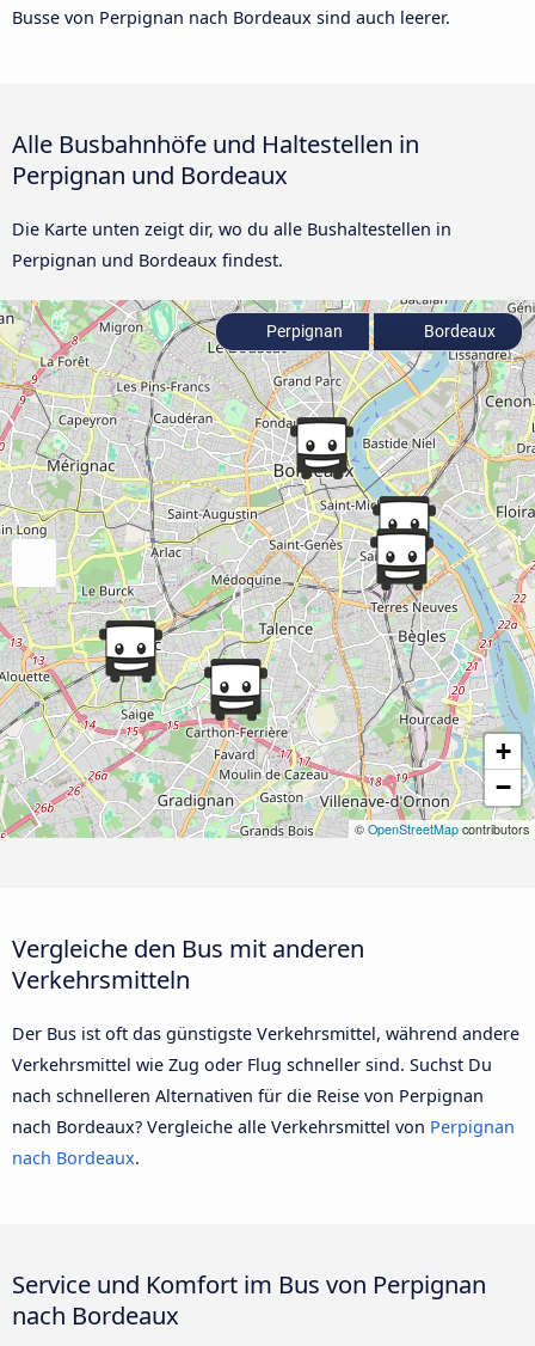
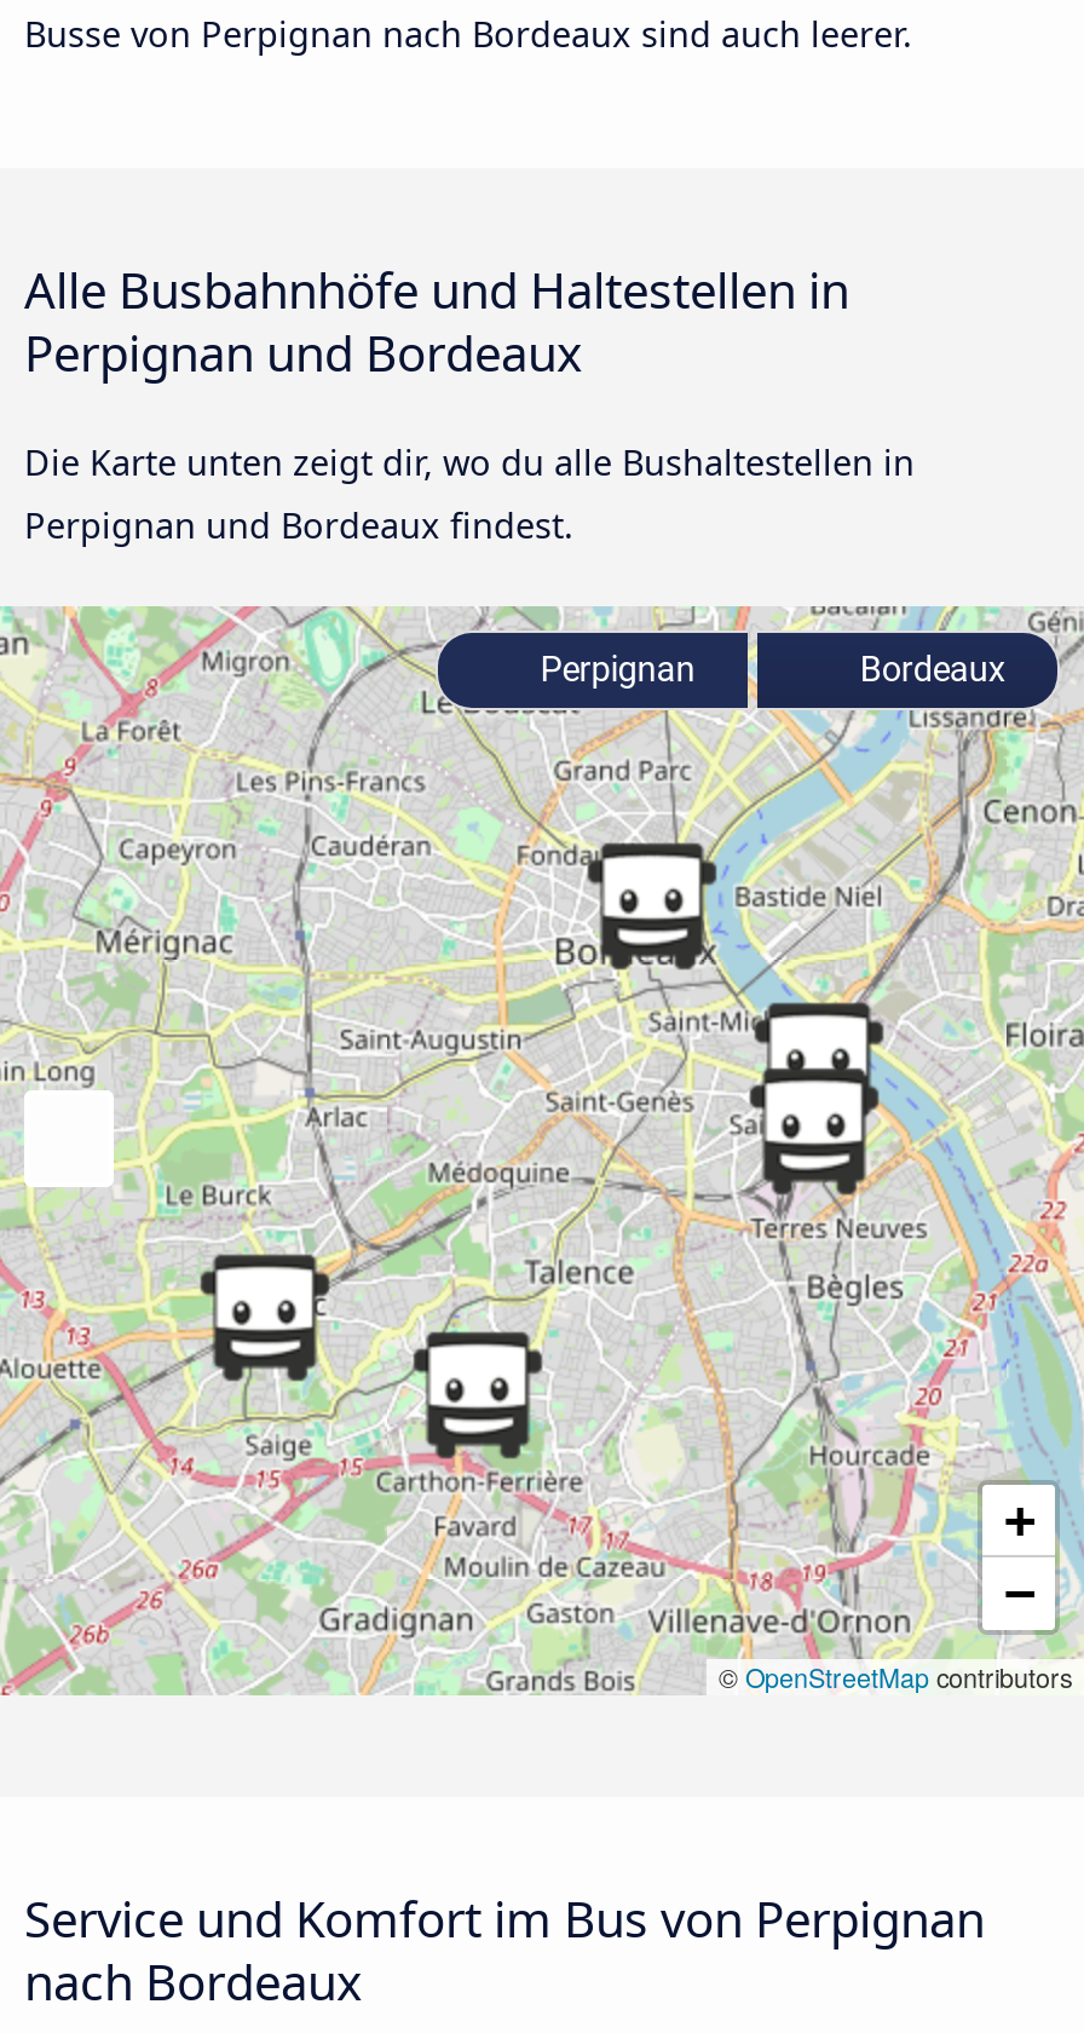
- Vergleiche den Bus mit anderen
- Verkehrsmitteln
- Der Bus ist oft das günstigste Verkehrsmittel, während andere
- Verkehrsmittel wie Zug oder Flug schneller sind. Suchst Du
- nach schnelleren Alternativen für die Reise von Perpignan
- nach Bordeaux? Vergleiche alle Verkehrsmittel von Perpignan
- nach Bordeaux.
